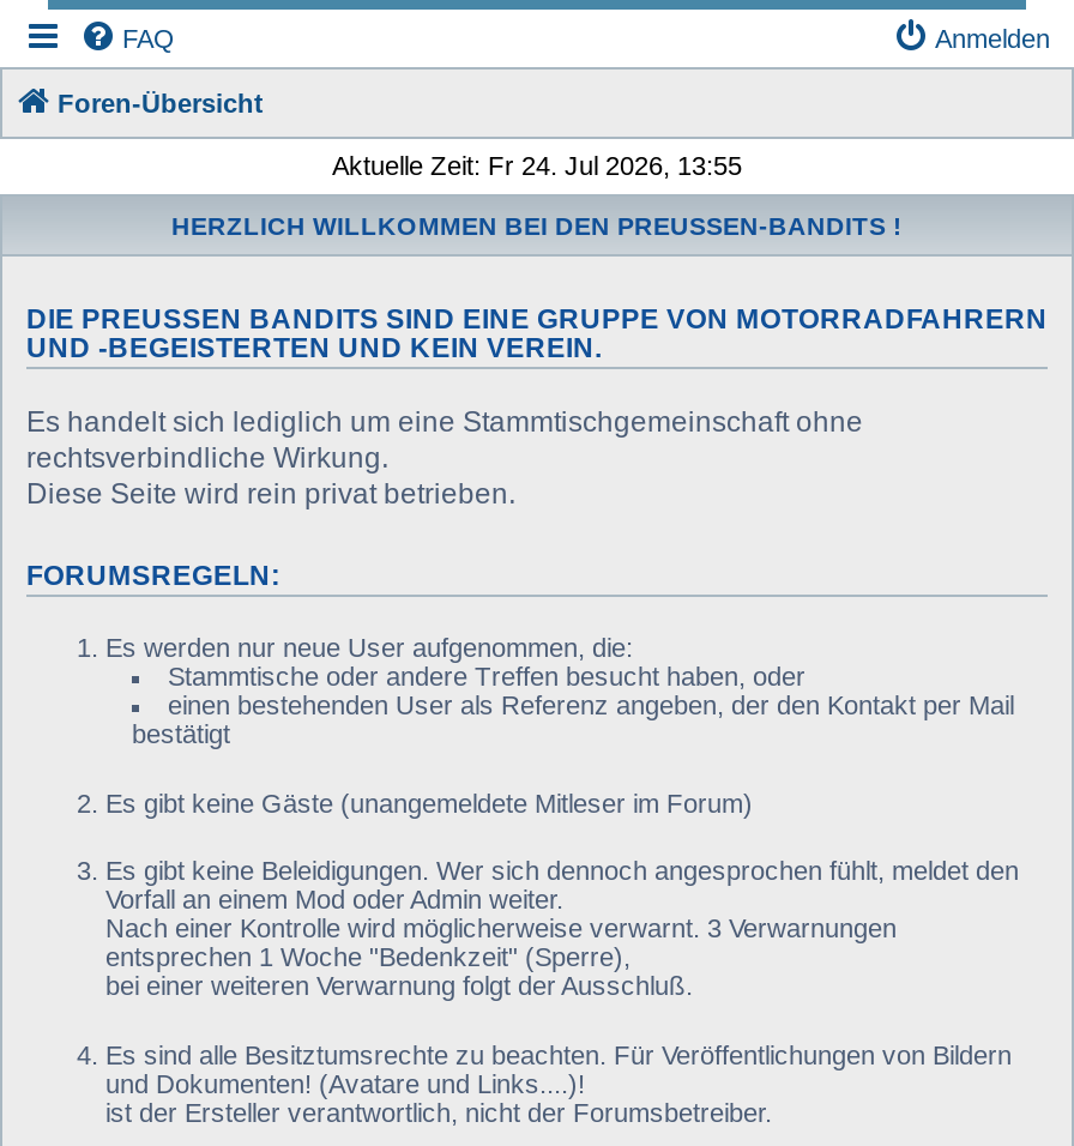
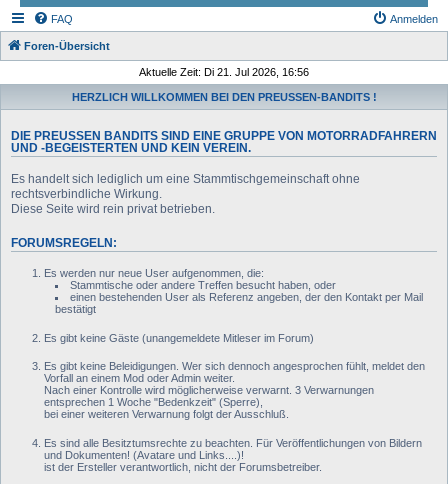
- Aktuelle Zeit: Fr 24. Jul 2026, 13:55
+ Aktuelle Zeit: Di 21. Jul 2026, 16:56
